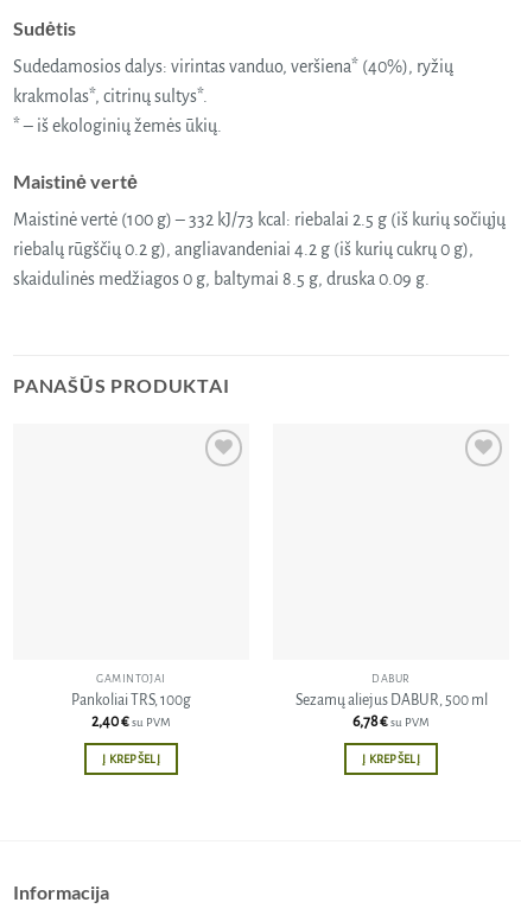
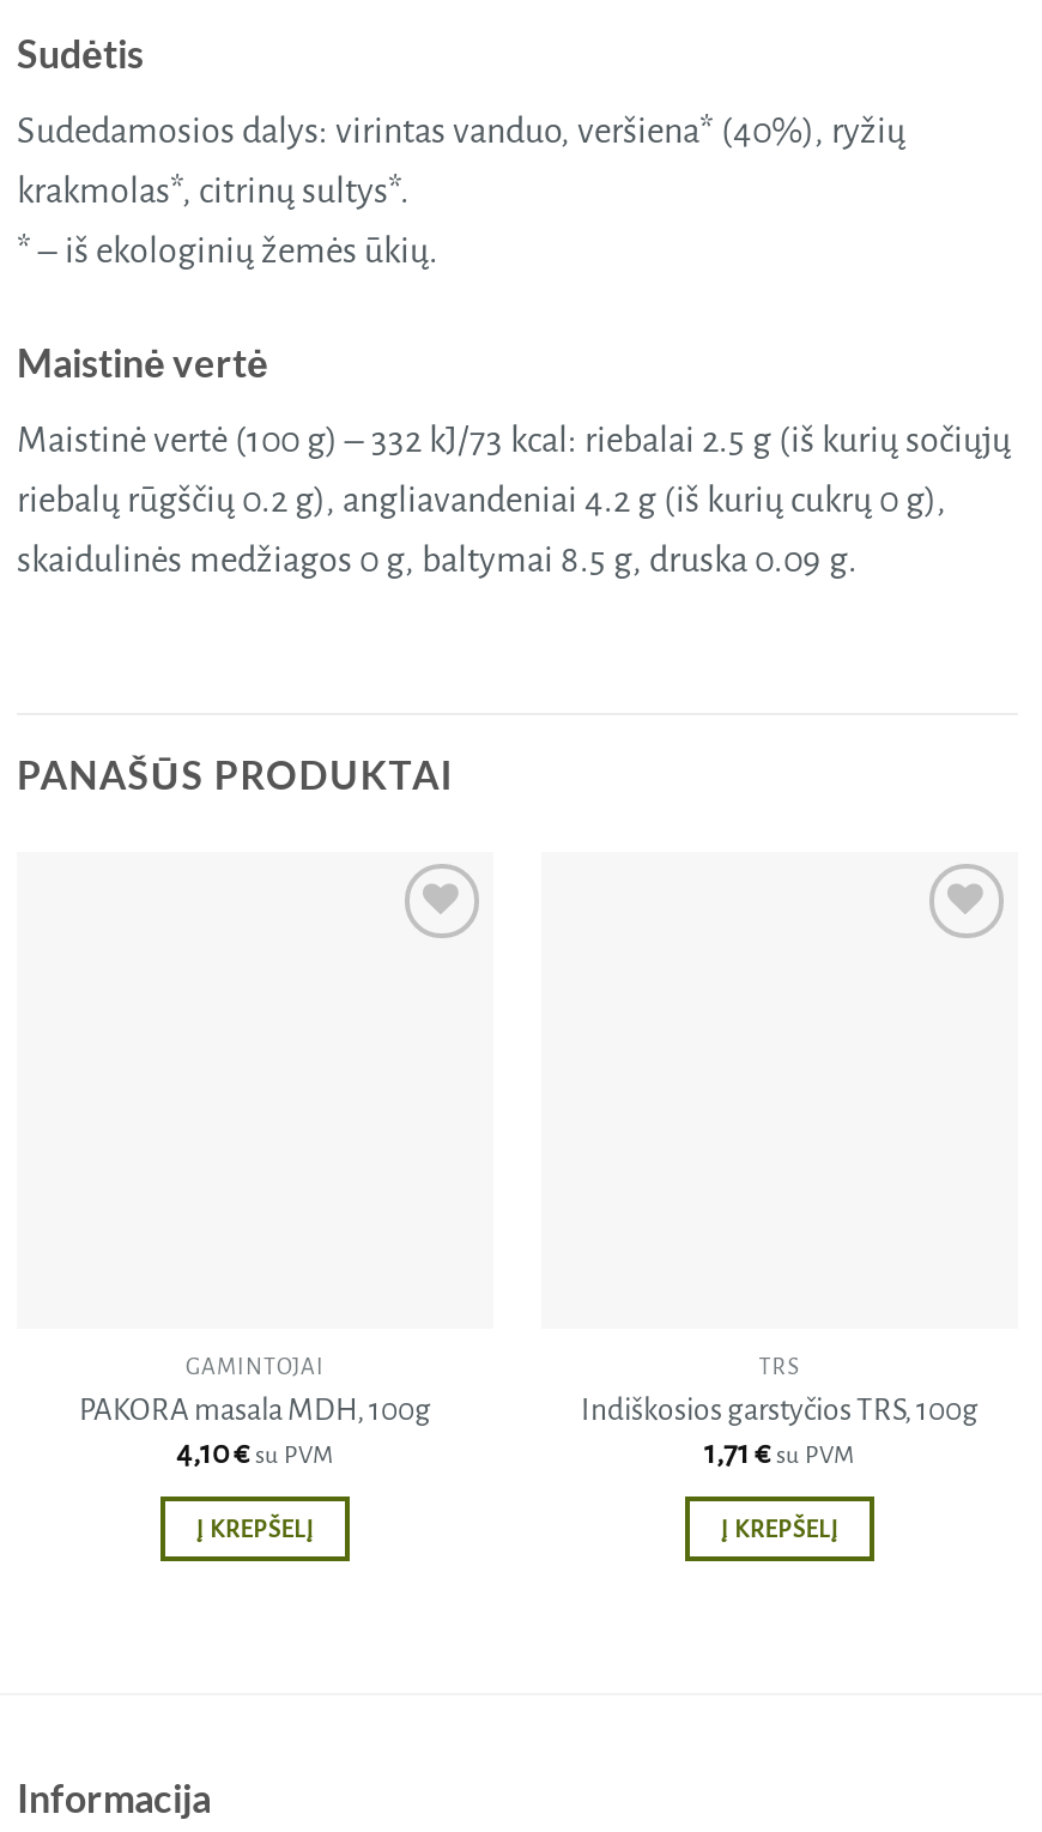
- DABUR
- Sezamų aliejus DABUR, 500 ml
- 6,78 € su PVM
+ TRS
+ Indiškosios garstyčios TRS, 100g
+ 1,71 € su PVM

- Pankoliai TRS, 100g
- 2,40€ su PVM
+ PAKORA masala MDH, 100g
+ 4,10€ su PVM
